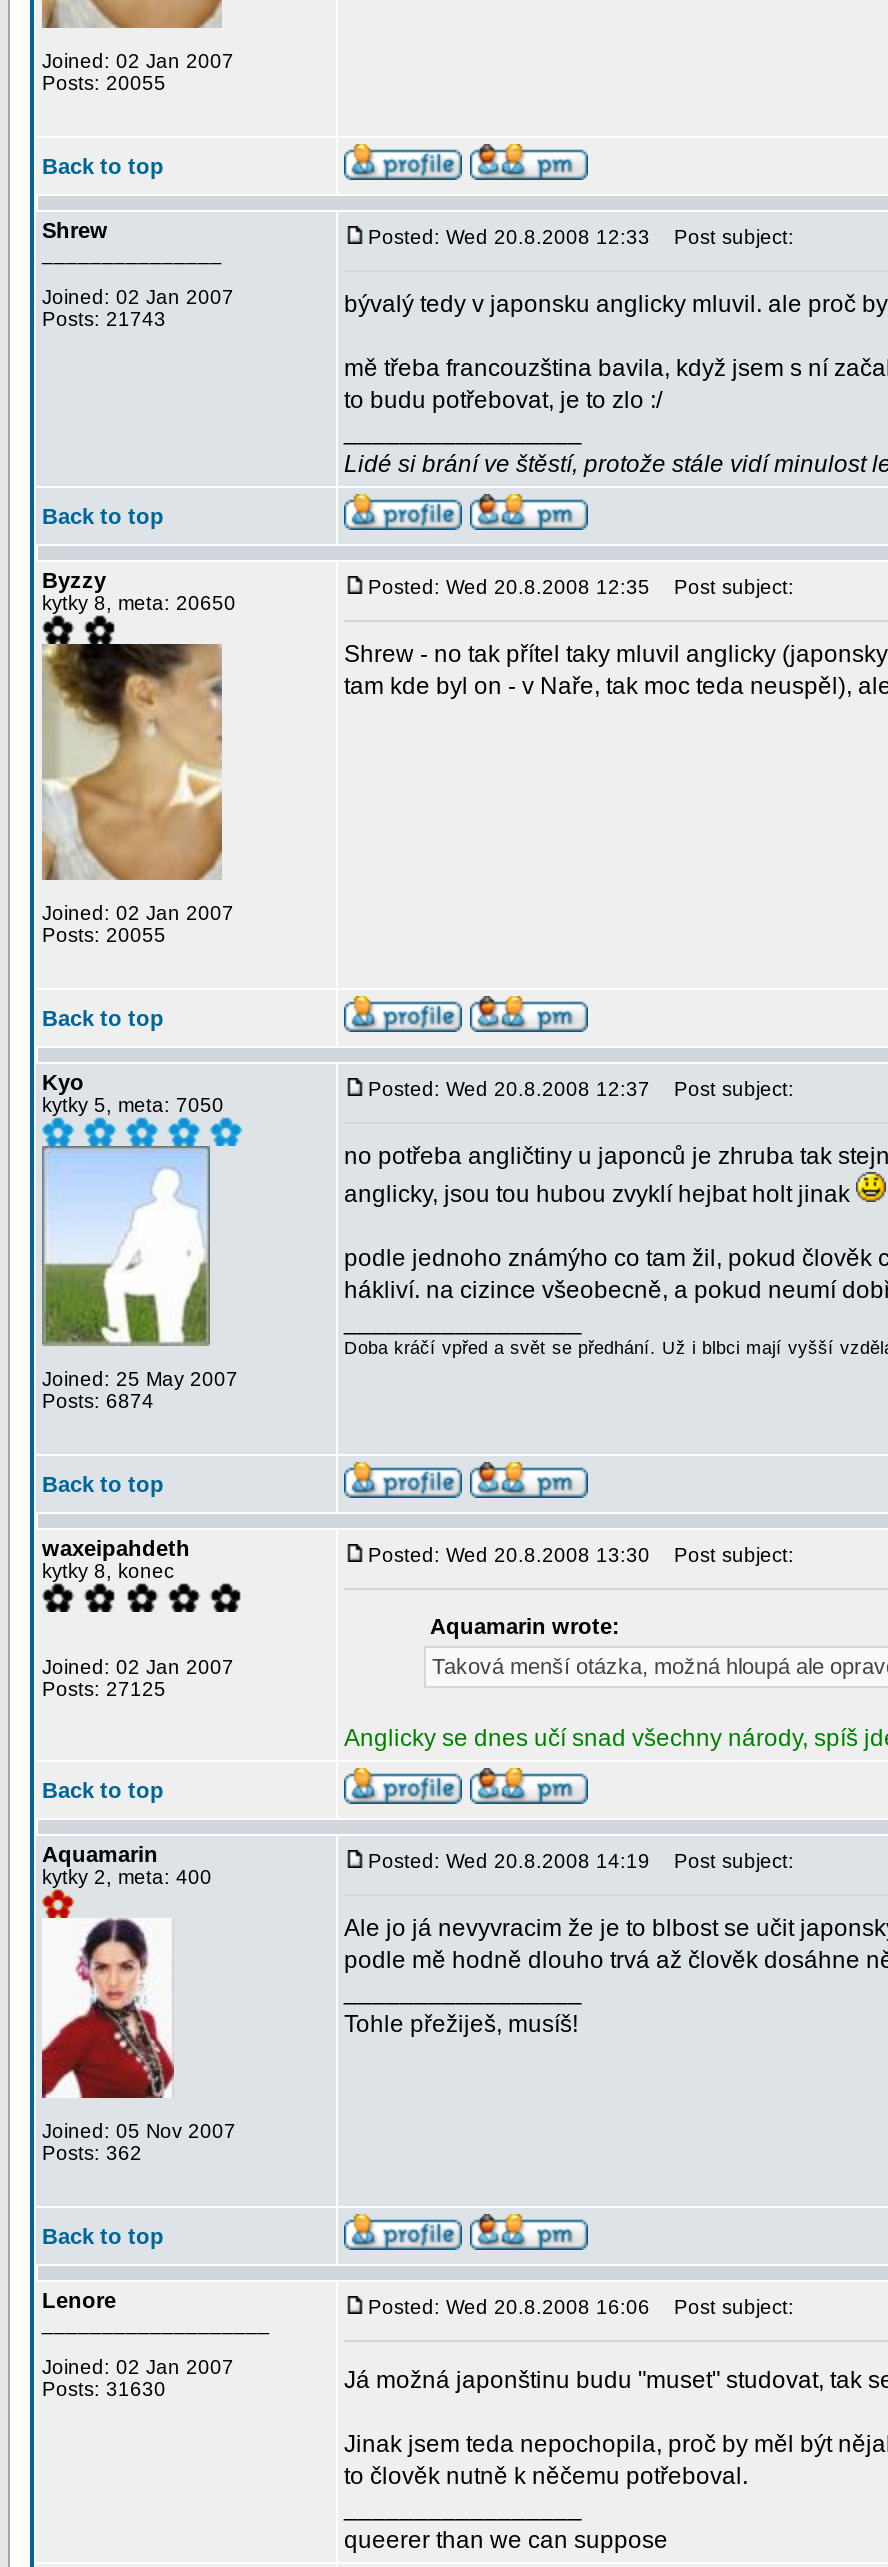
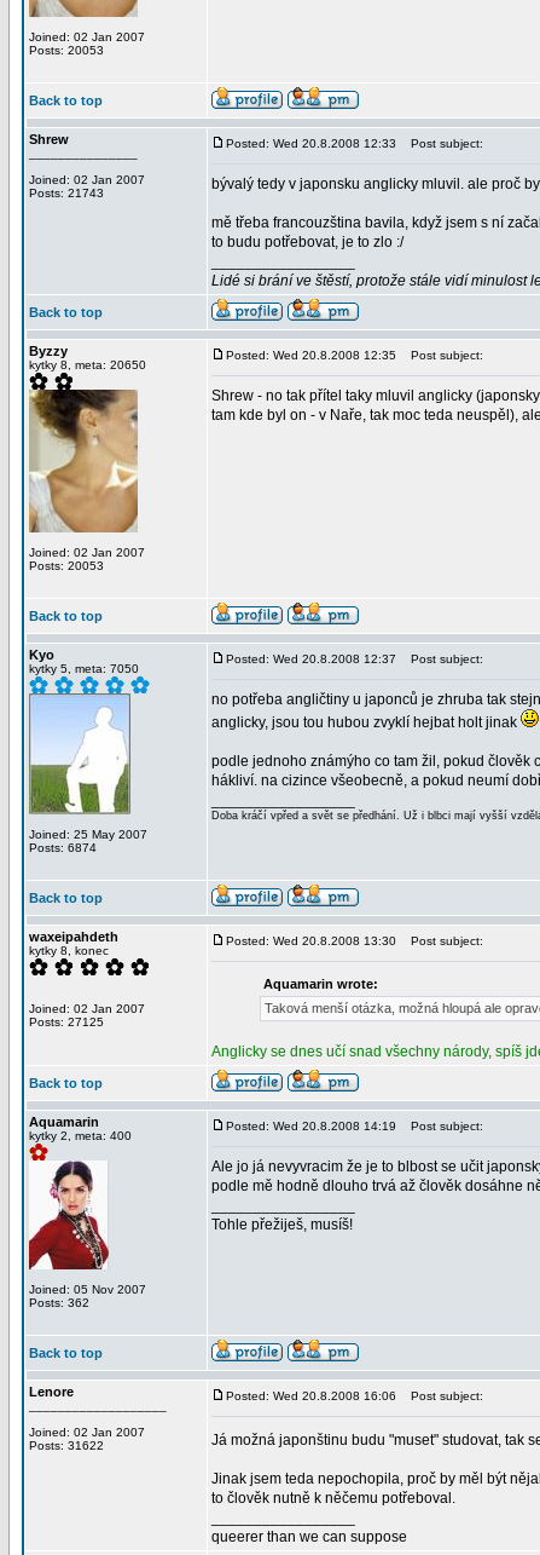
- Posts: 20055
+ Posts: 20053

- Posts: 20055
+ Posts: 20053

- Posts: 31630
+ Posts: 31622
